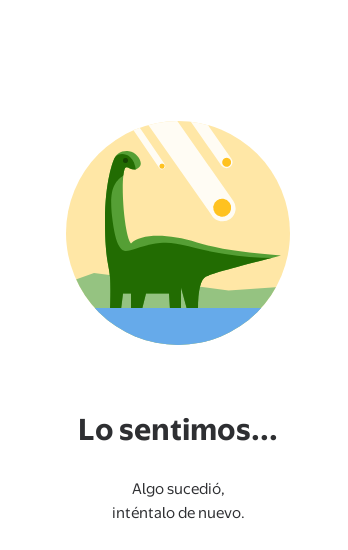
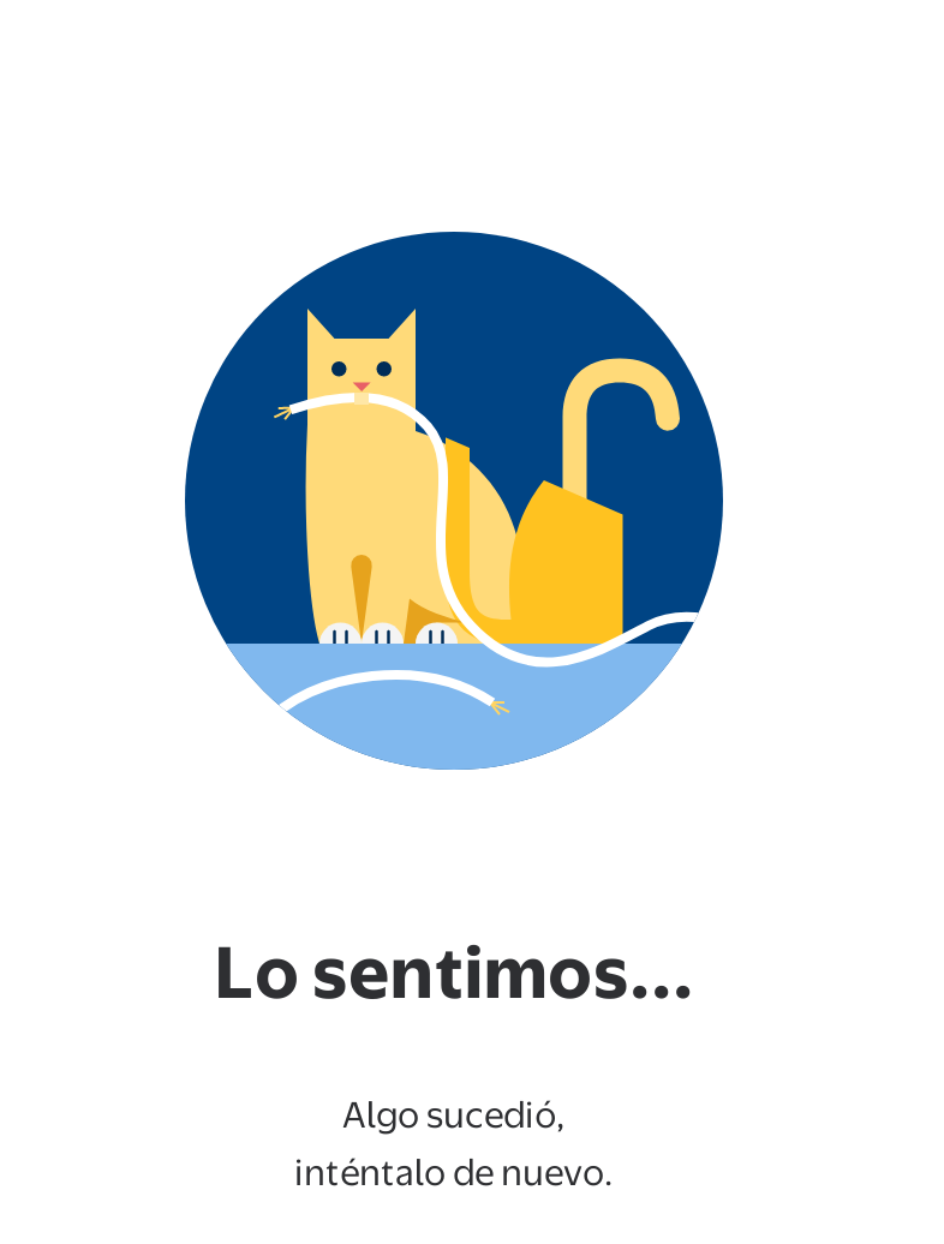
- [image]
+ [image]
